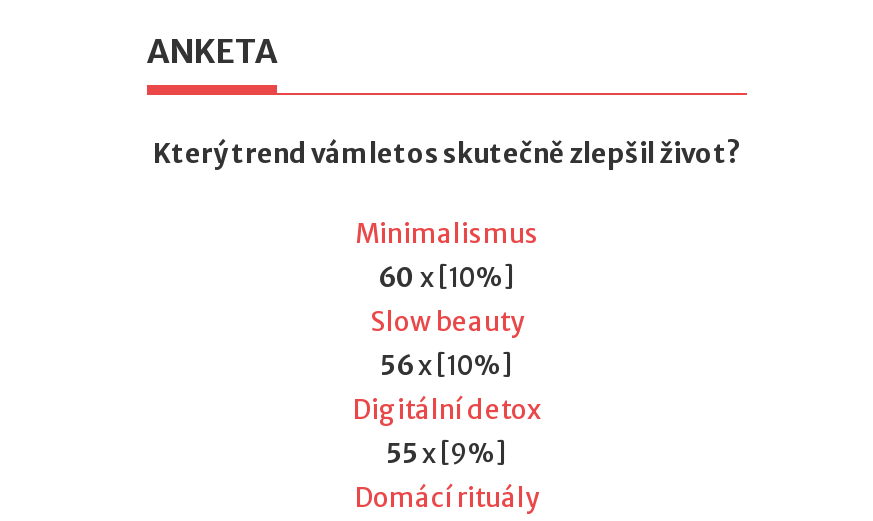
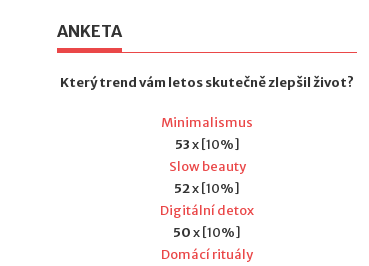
- 60 x [10%]
+ 53 x [10%]

- 56x [10%]
+ 52x [10%]

- 55 x [9%]
+ 50 x [10%]
